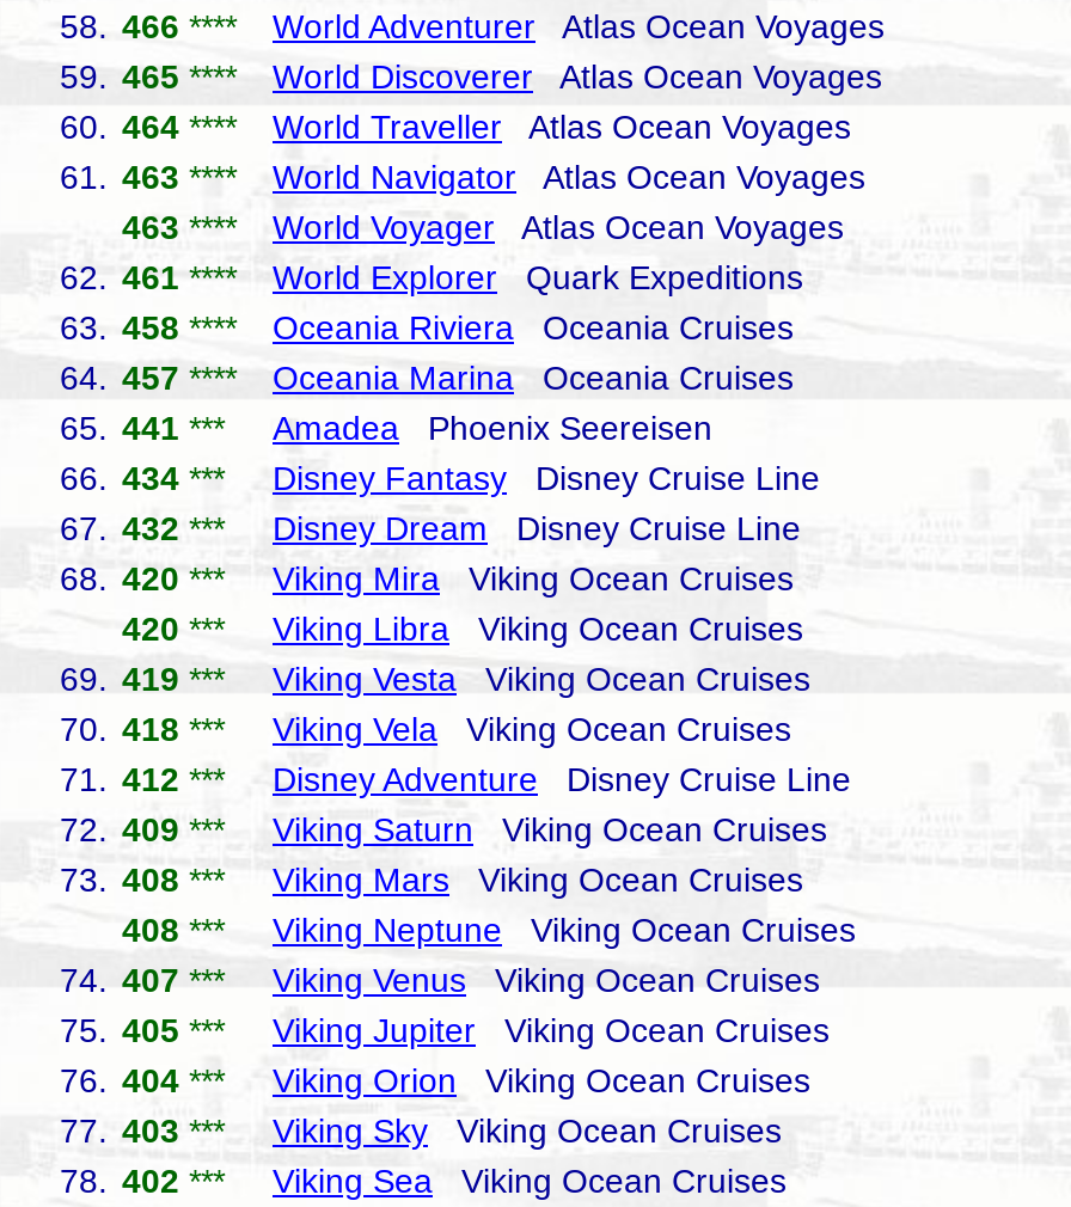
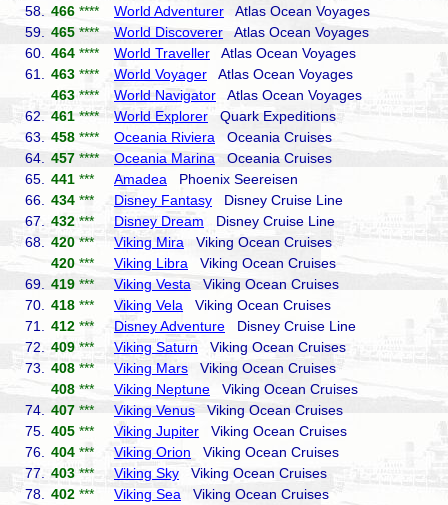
- 61. 463 **** World Navigator Atlas Ocean Voyages
+ 61. 463 **** World Voyager Atlas Ocean Voyages

- 463 **** World Voyager Atlas Ocean Voyages
+ 463 **** World Navigator Atlas Ocean Voyages
